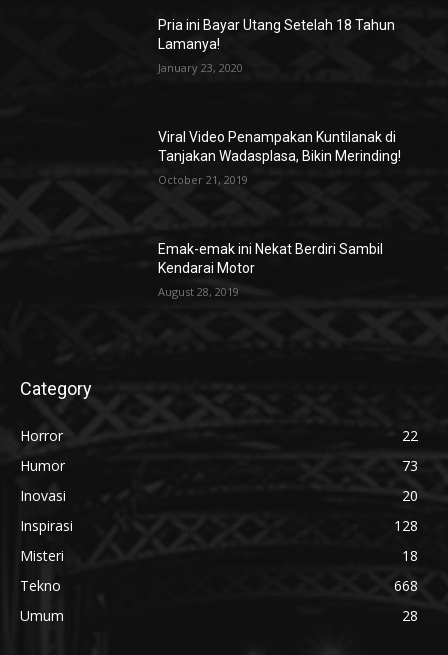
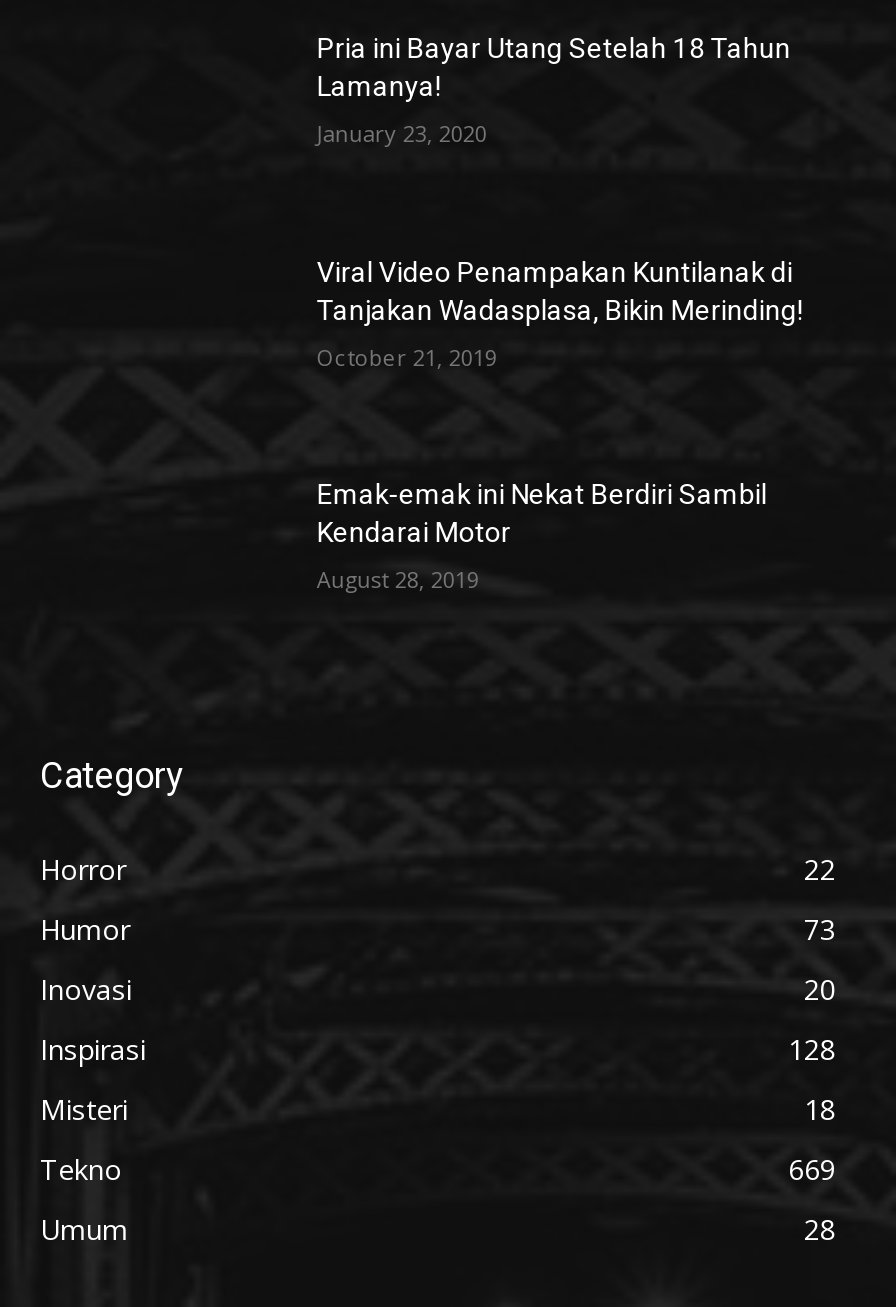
- 668
+ 669
